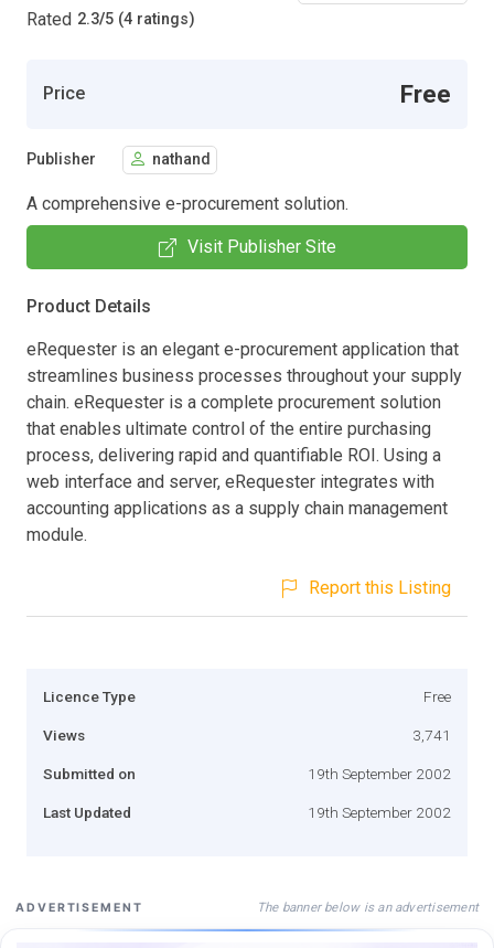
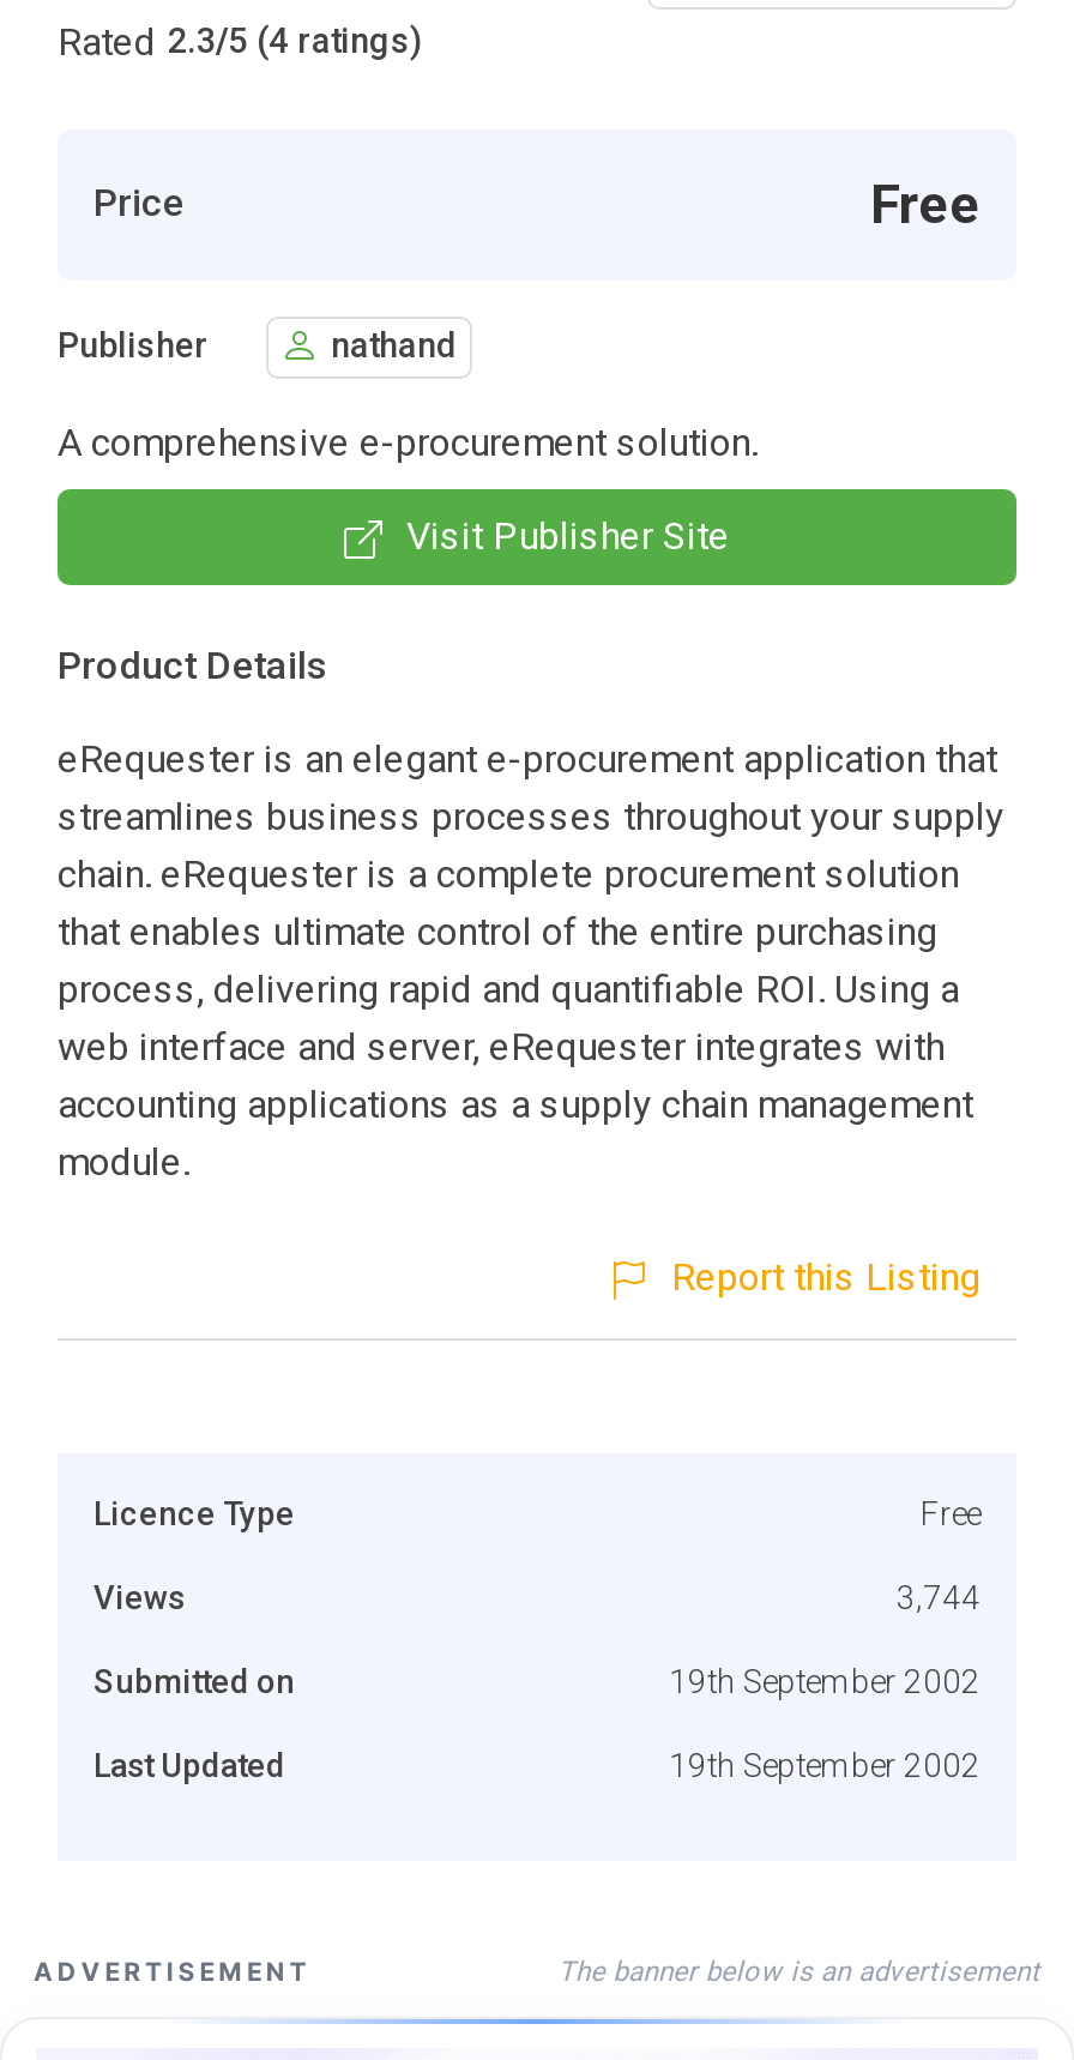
- 3,741
+ 3,744
